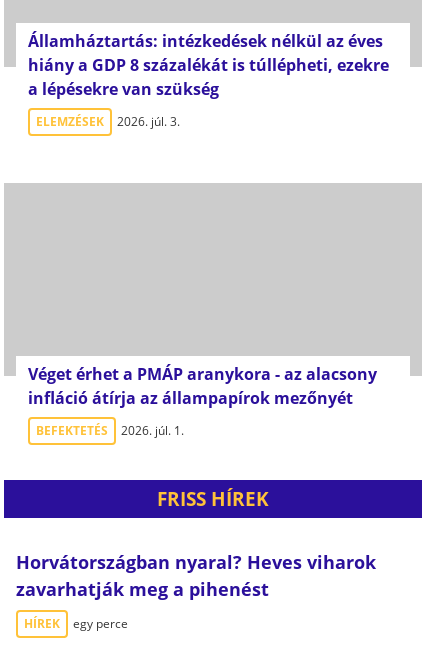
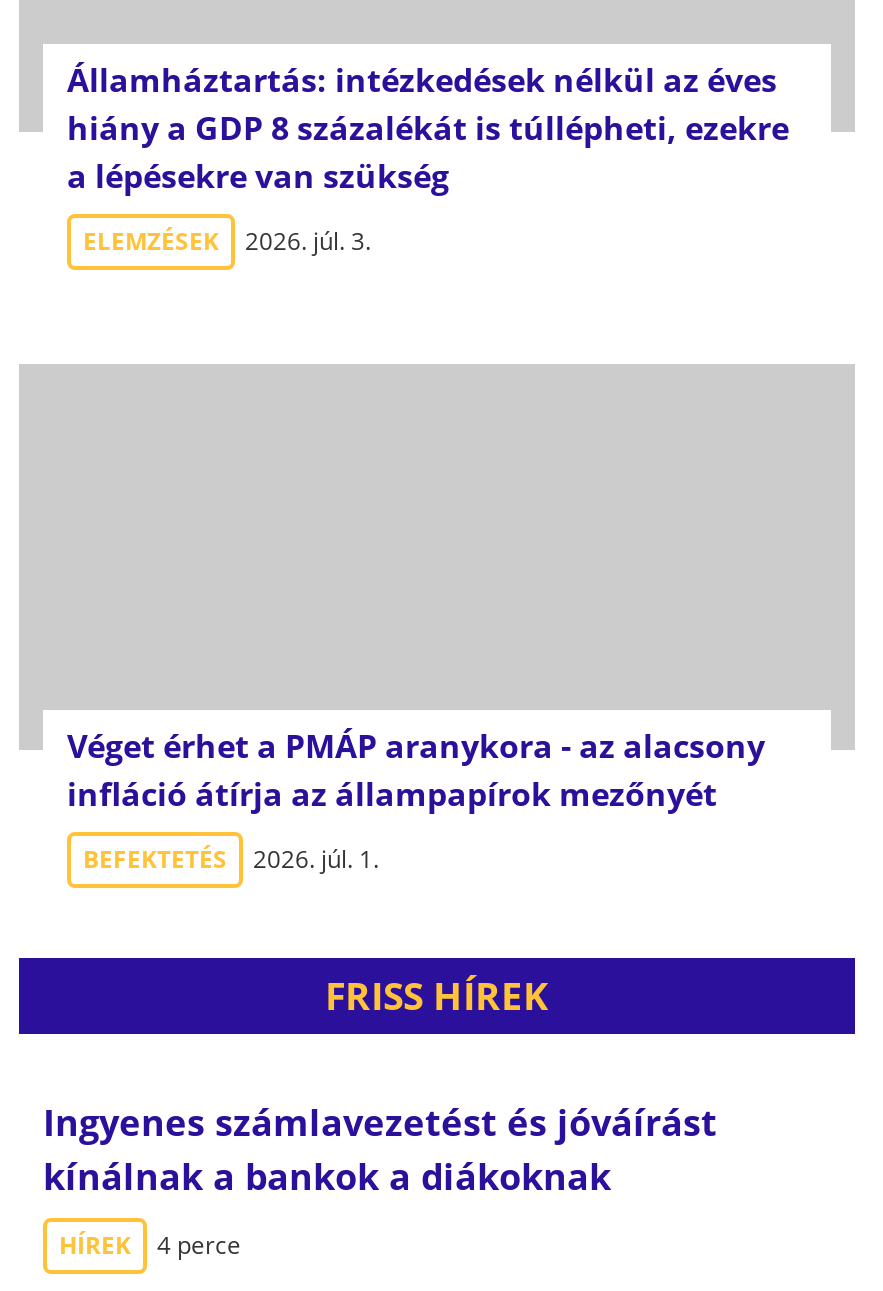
- Horvátországban nyaral? Heves viharok
- zavarhatják meg a pihenést
+ Ingyenes számlavezetést és jóváírást
+ kínálnak a bankok a diákoknak

- egy perce
+ 4 perce
